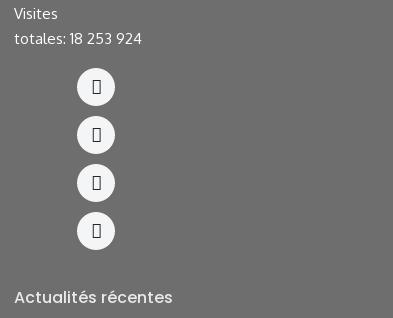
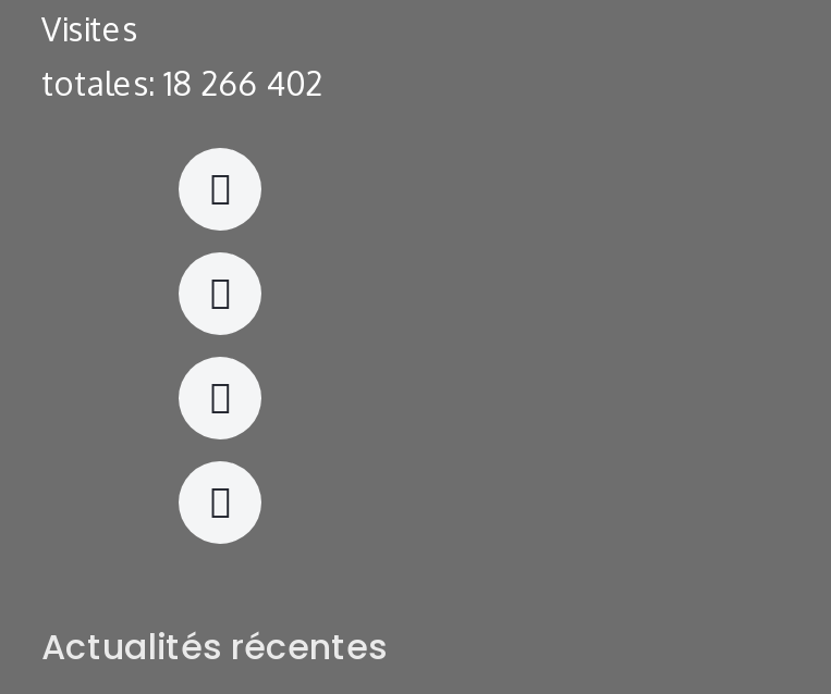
- totales: 18 253 924
+ totales: 18 266 402
